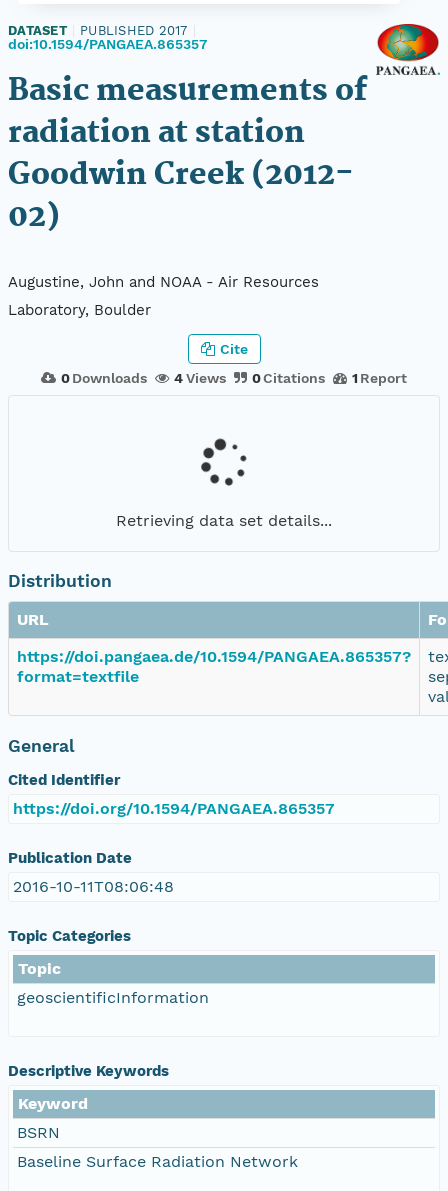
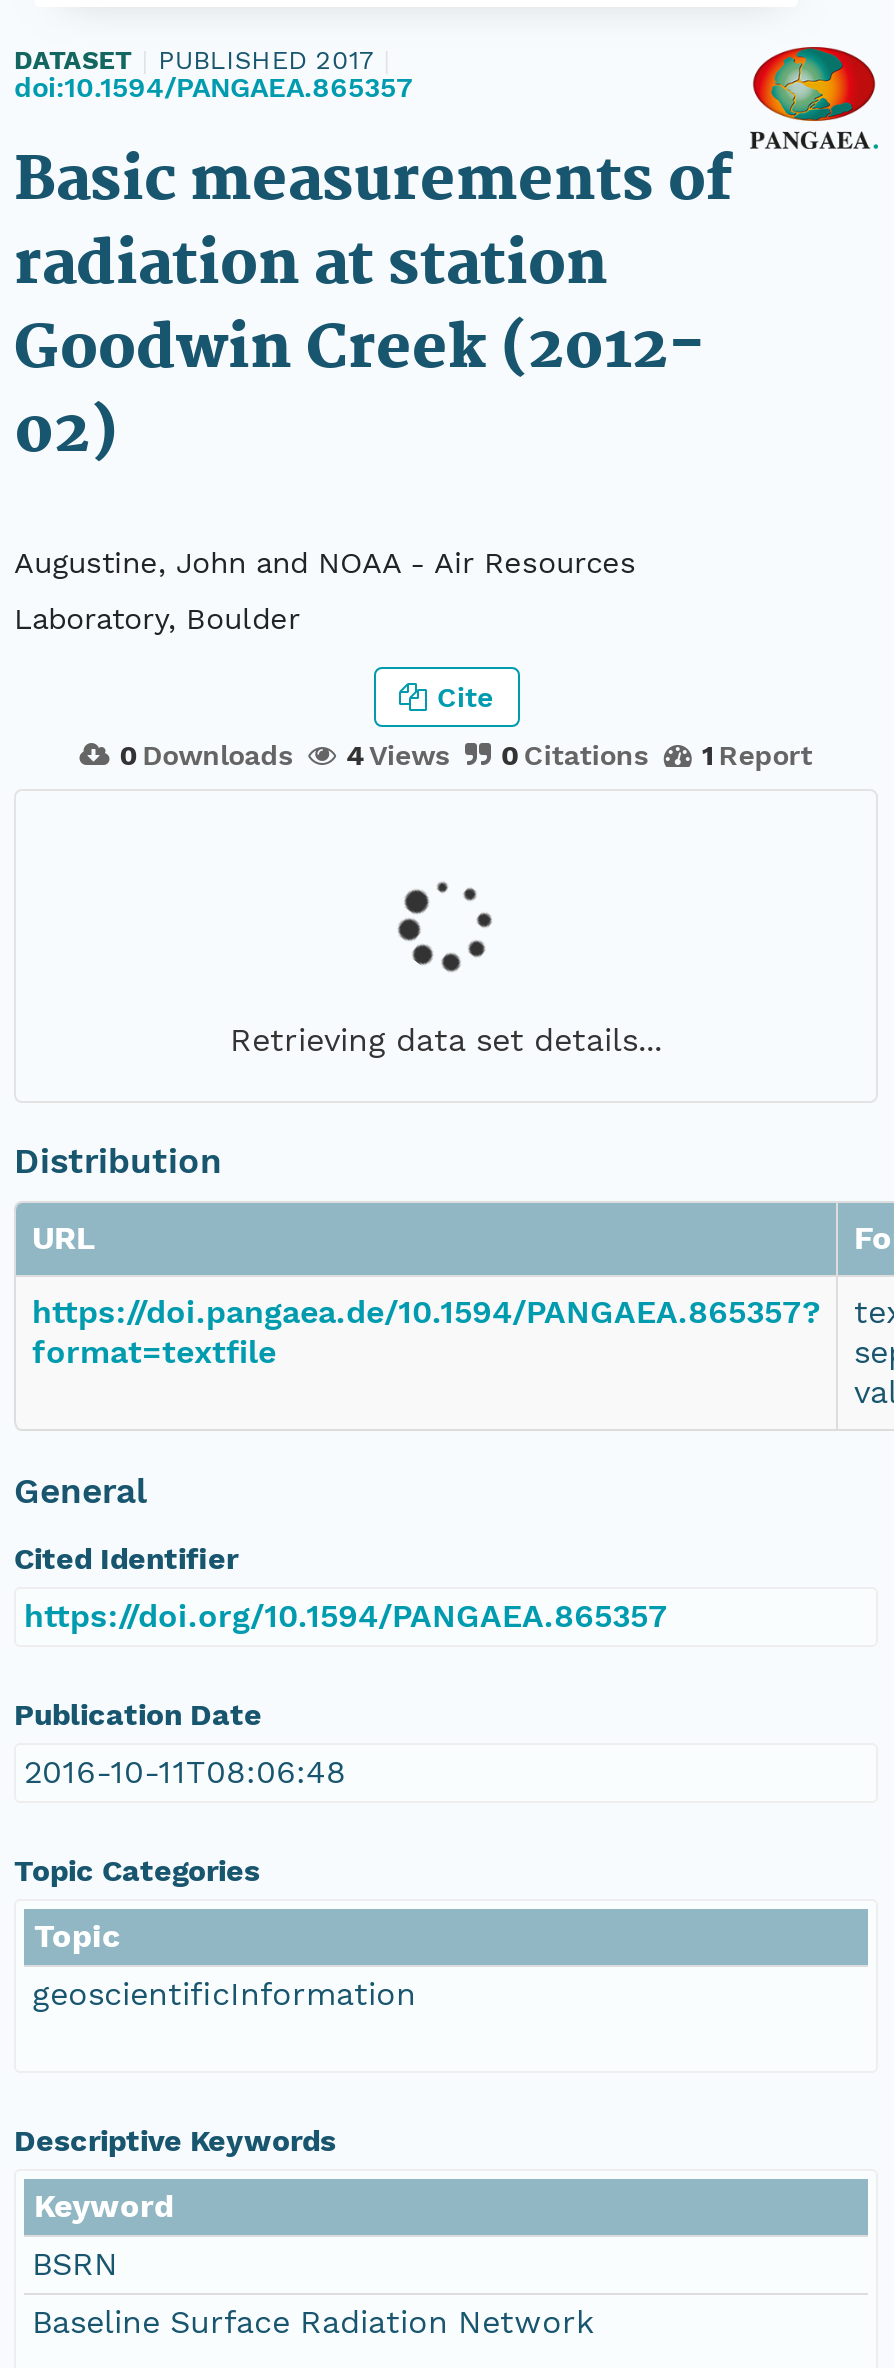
- [image]
+ [image]
